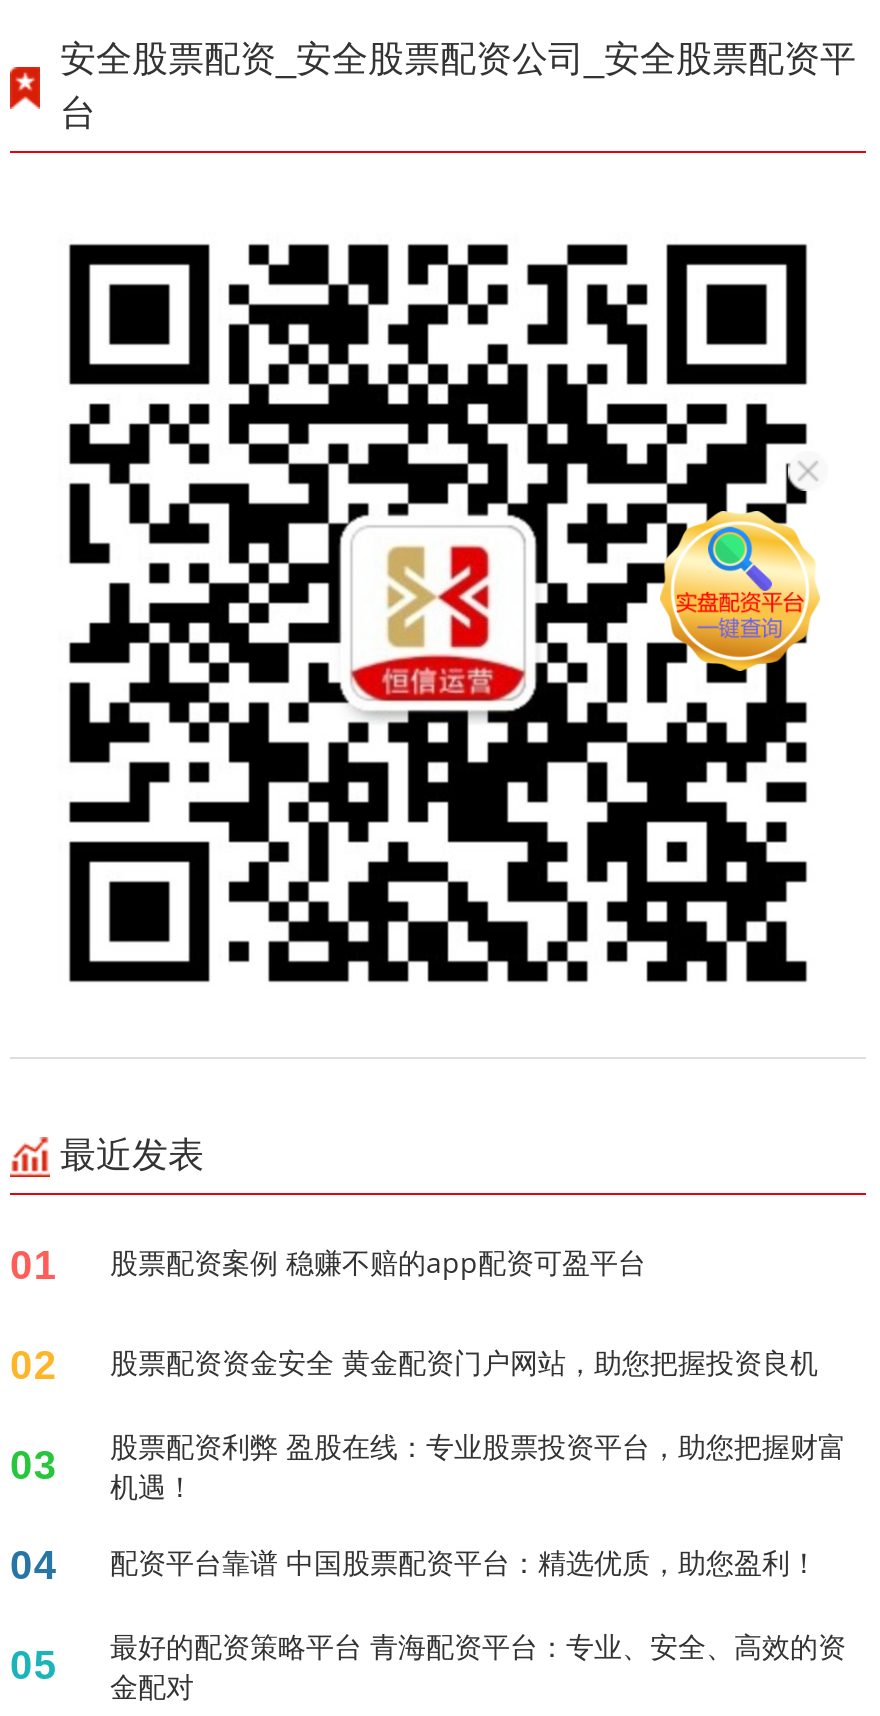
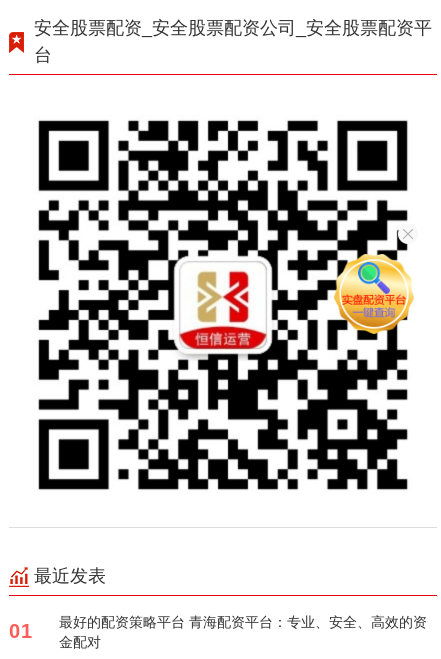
- 股票配资案例 稳赚不赔的app配资可盈平台
- 02
- 股票配资资金安全 黄金配资门户网站，助您把握投资良机
- 03
- 股票配资利弊 盈股在线：专业股票投资平台，助您把握财富
- 机遇！
- 04
- 配资平台靠谱 中国股票配资平台：精选优质，助您盈利！
- 05
